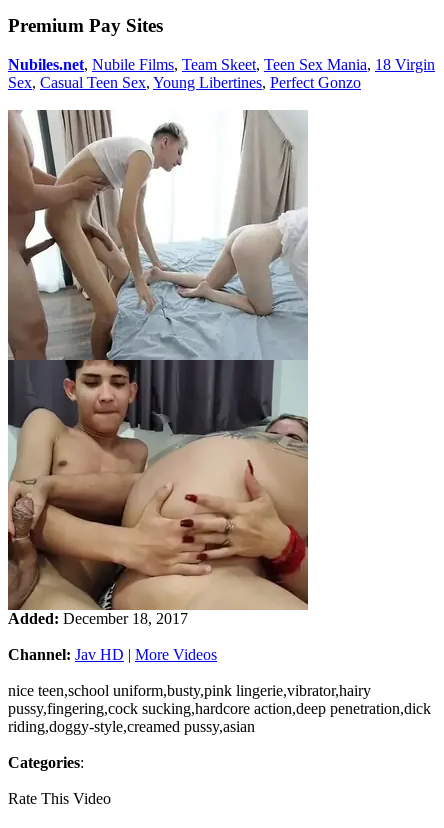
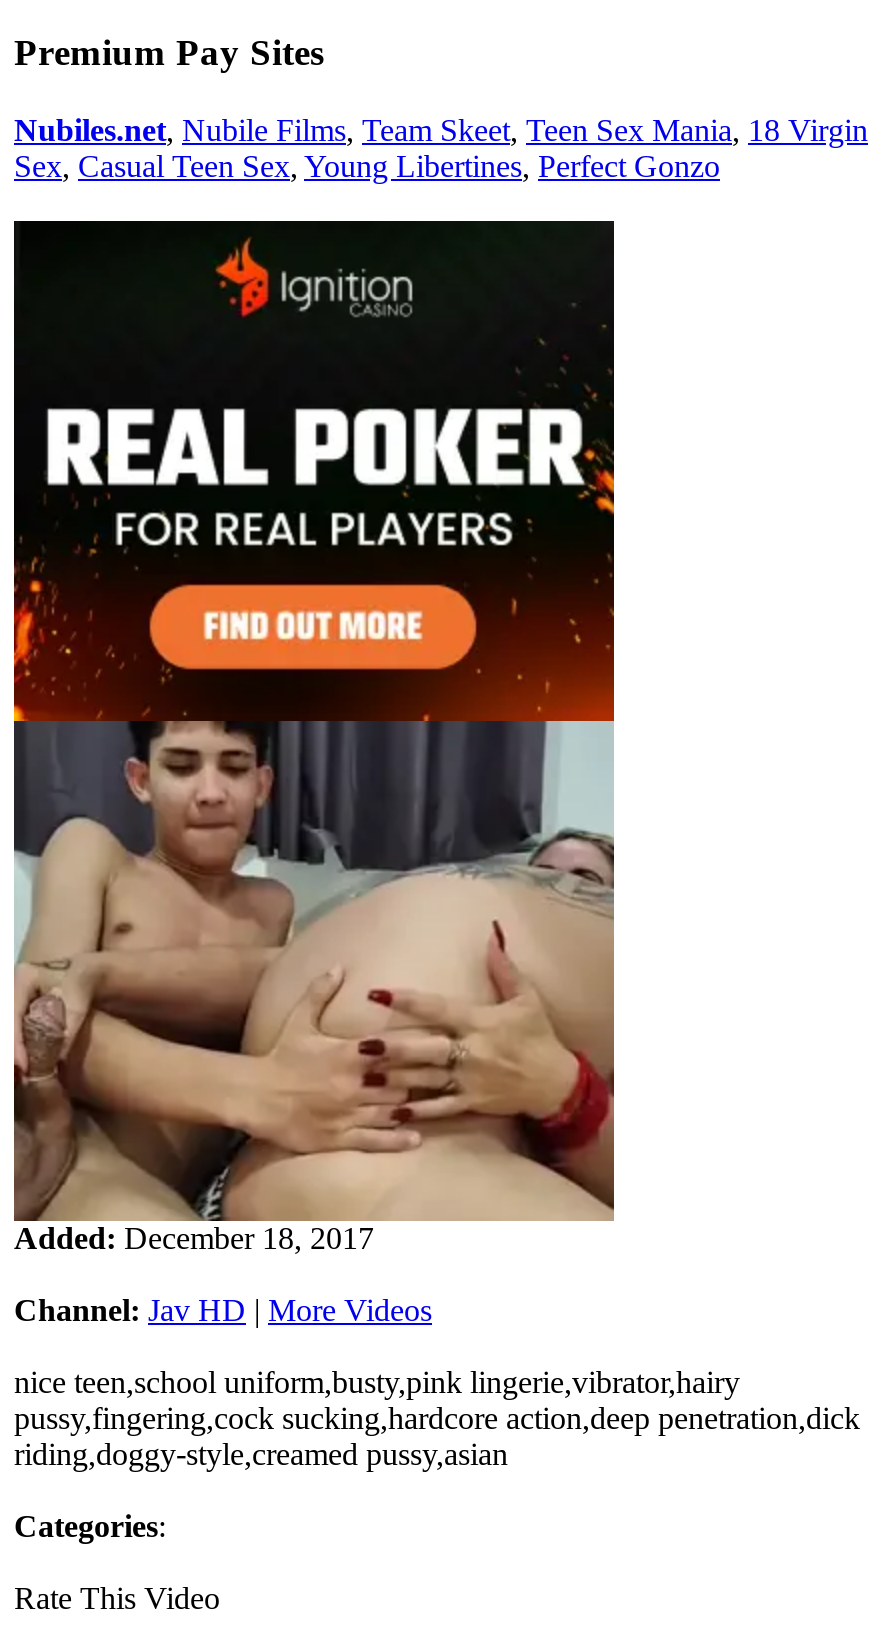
- [image]
+ [image]
